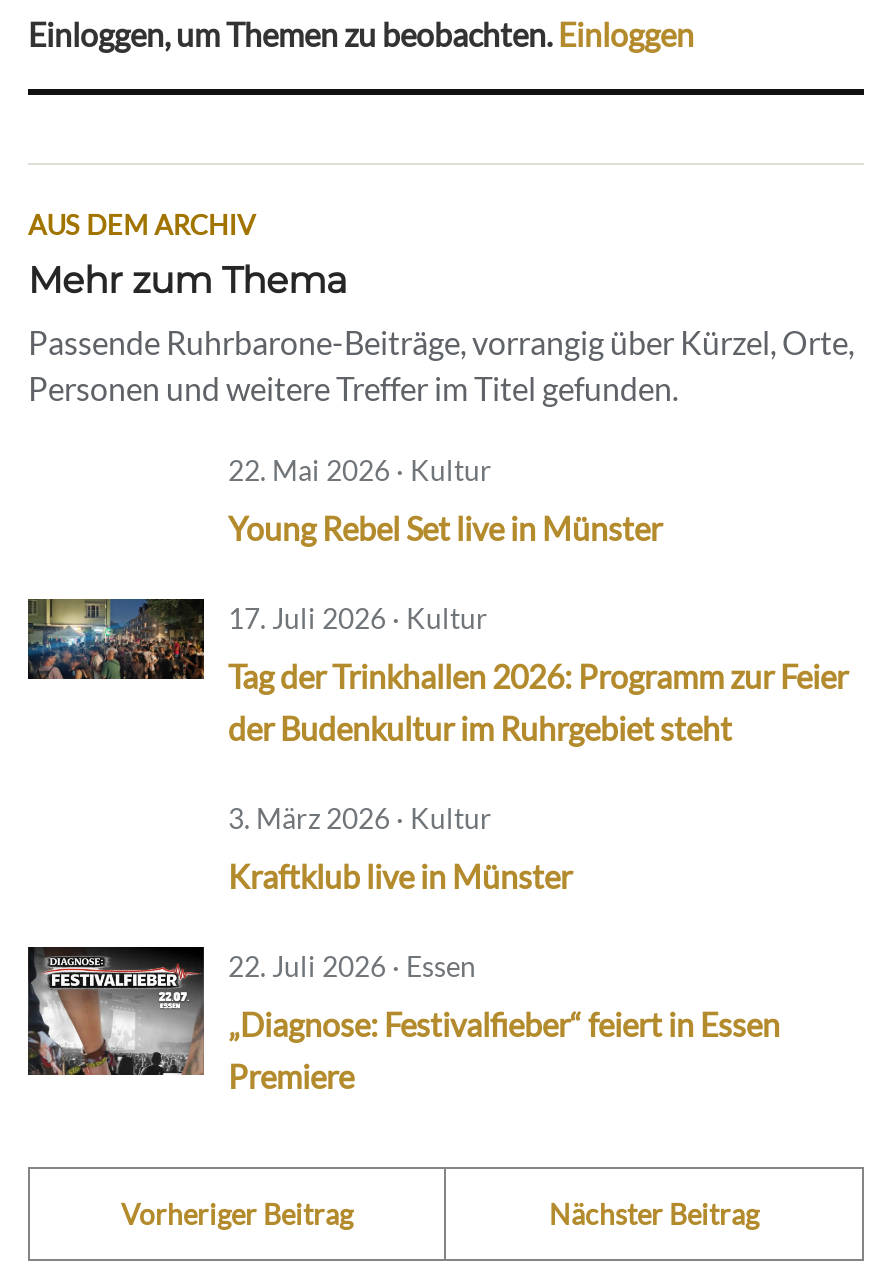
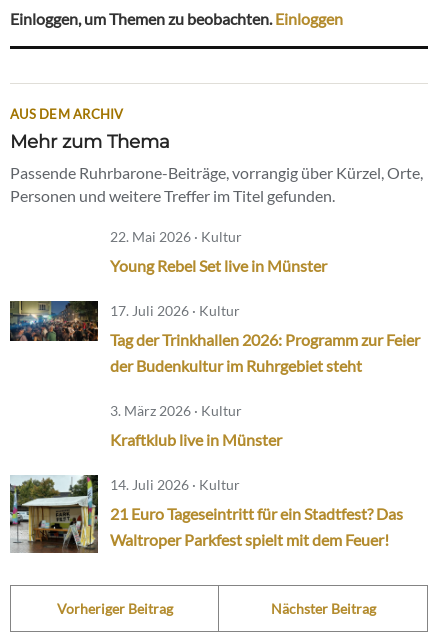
- [image]
- 22. Juli 2026 · Essen
+ [image]
+ 14. Juli 2026 · Kultur

- „Diagnose: Festivalfieber“ feiert in Essen
- Premiere
+ 21 Euro Tageseintritt für ein Stadtfest? Das
+ Waltroper Parkfest spielt mit dem Feuer!
